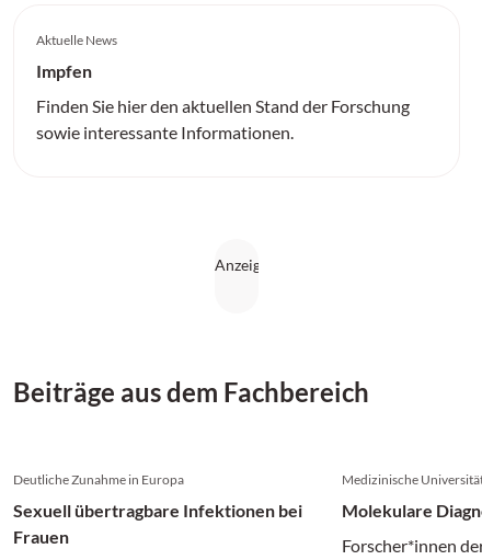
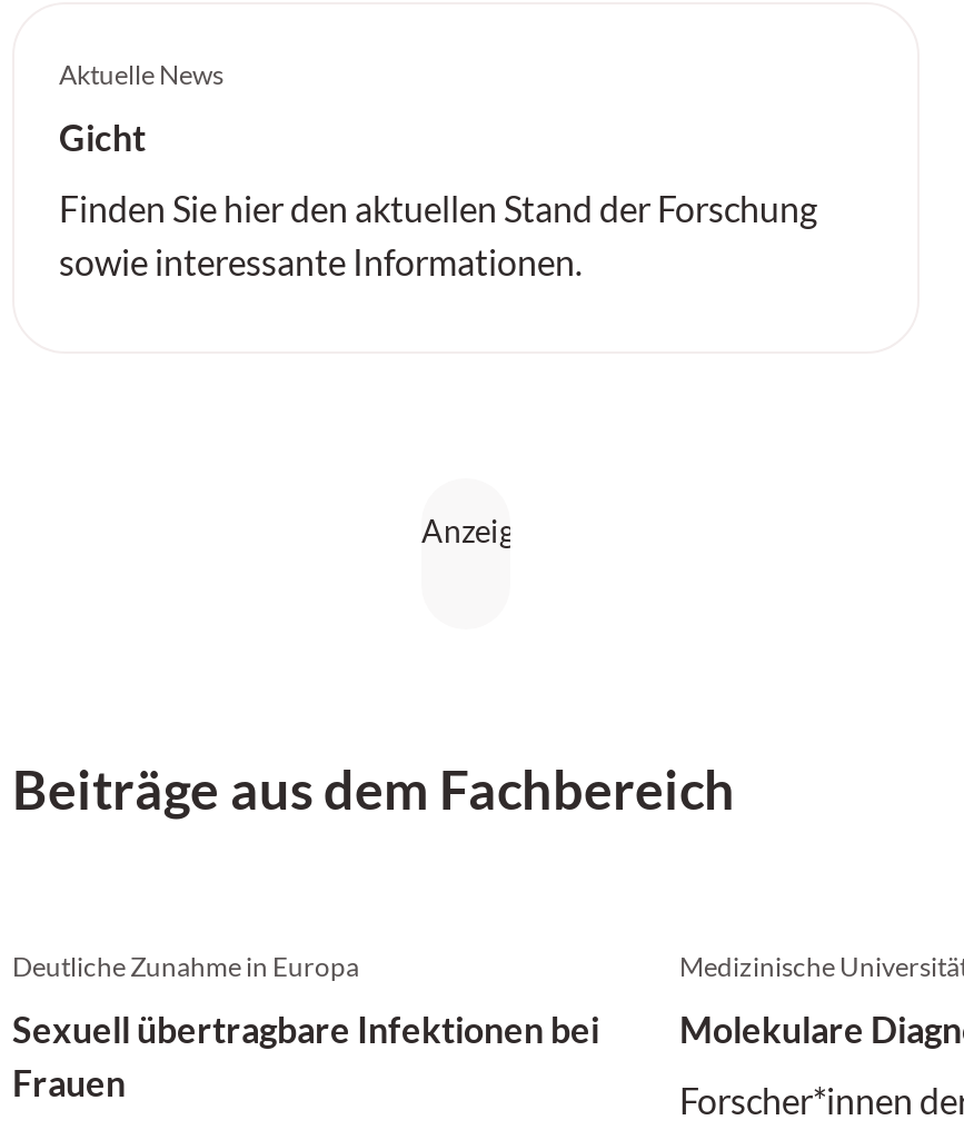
- Impfen
+ Gicht
